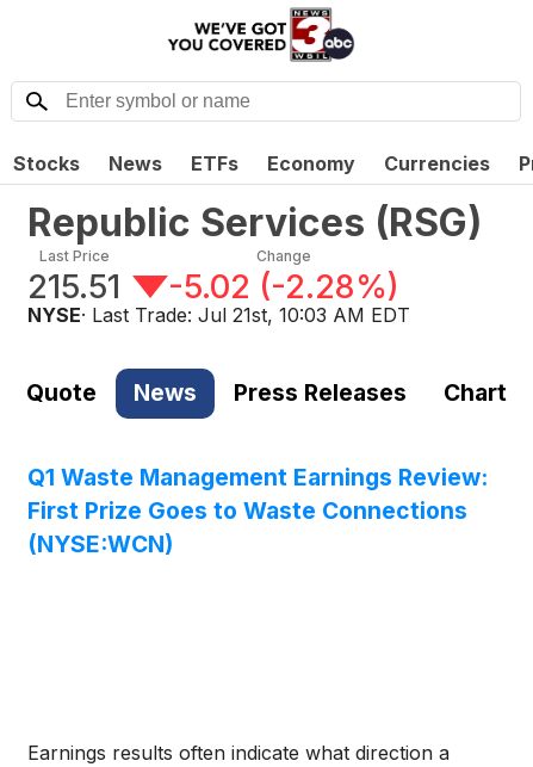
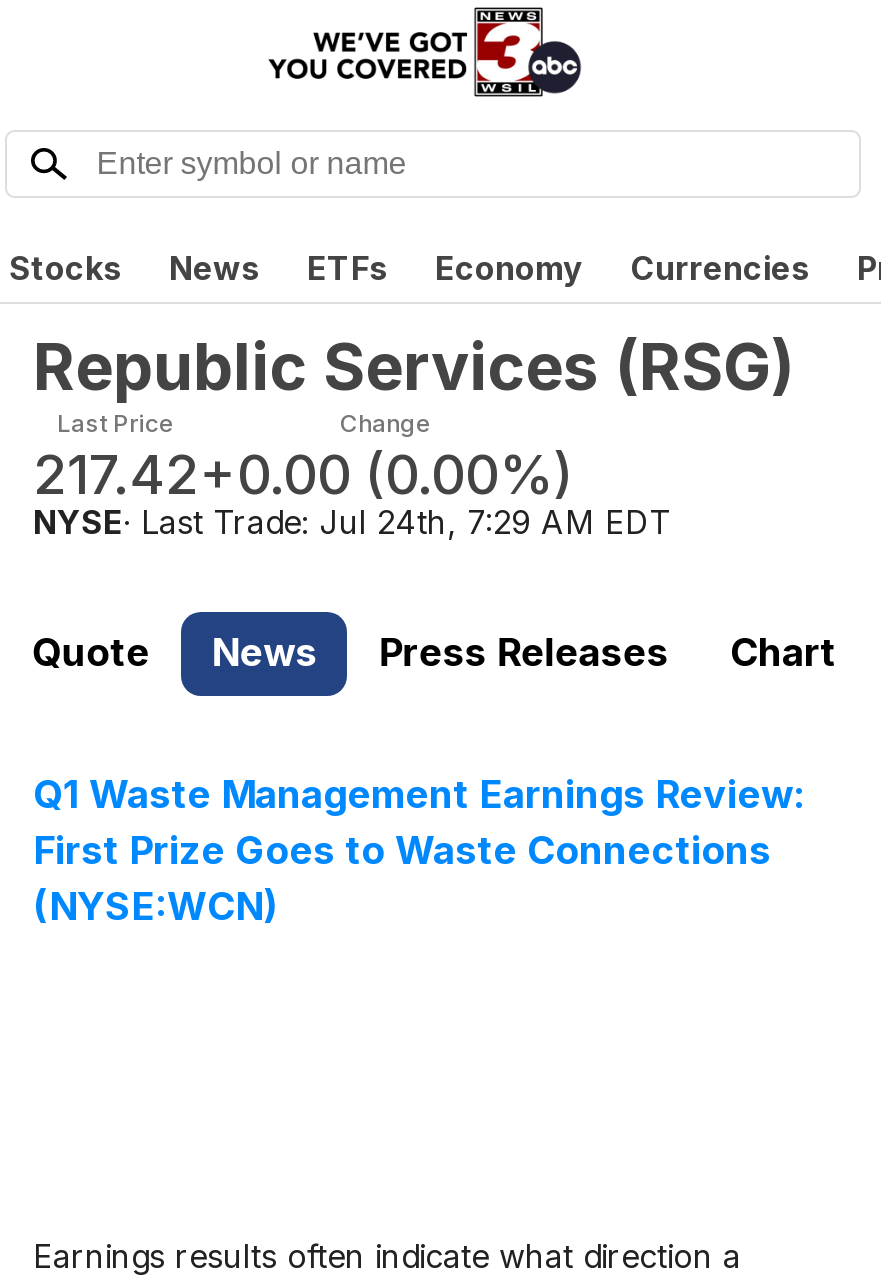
- 215.51
+ 217.42

- -5.02 (-2.28%)
+ +0.00 (0.00%)

- NYSE · Last Trade: Jul 21st, 10:03 AM EDT
+ NYSE · Last Trade: Jul 24th, 7:29 AM EDT
